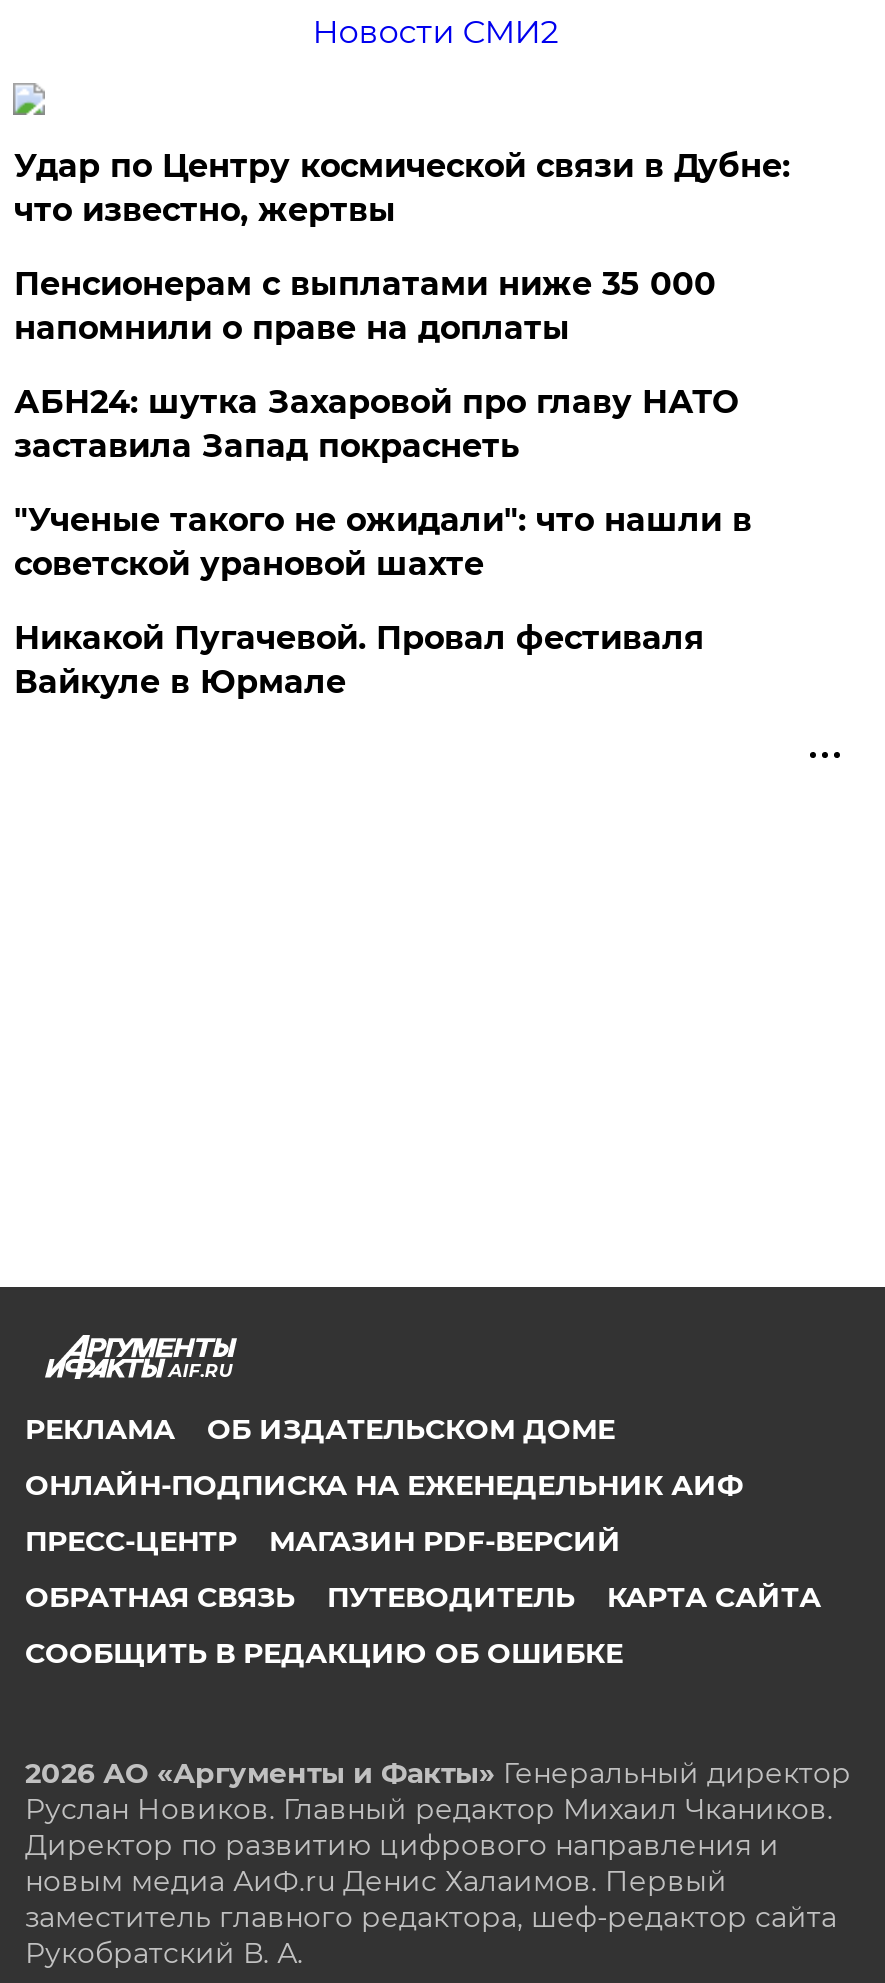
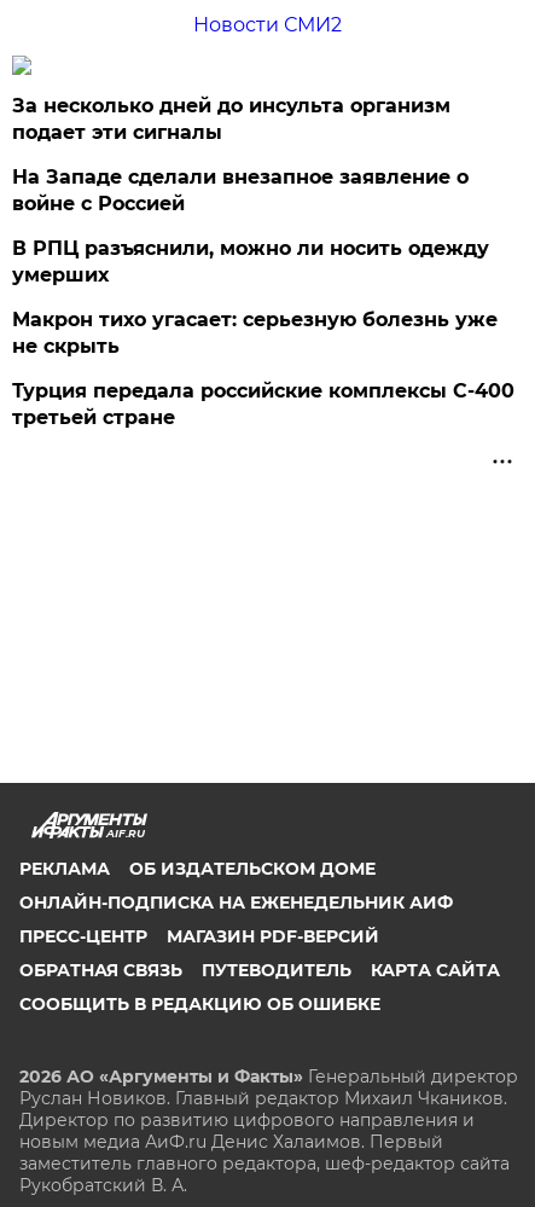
- Удар по Центру космической связи в Дубне:
- что известно, жертвы
+ За несколько дней до инсульта организм
+ подает эти сигналы

- Пенсионерам с выплатами ниже 35 000
- напомнили о праве на доплаты
+ На Западе сделали внезапное заявление о
+ войне с Россией

- АБН24: шутка Захаровой про главу НАТО
- заставила Запад покраснеть
+ В РПЦ разъяснили, можно ли носить одежду
+ умерших

- "Ученые такого не ожидали": что нашли в
- советской урановой шахте
+ Макрон тихо угасает: серьезную болезнь уже
+ не скрыть

- Никакой Пугачевой. Провал фестиваля
- Вайкуле в Юрмале
+ Турция передала российские комплексы С-400
+ третьей стране
